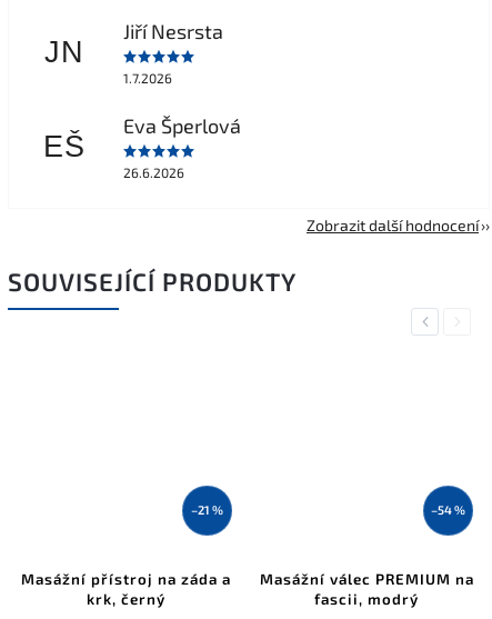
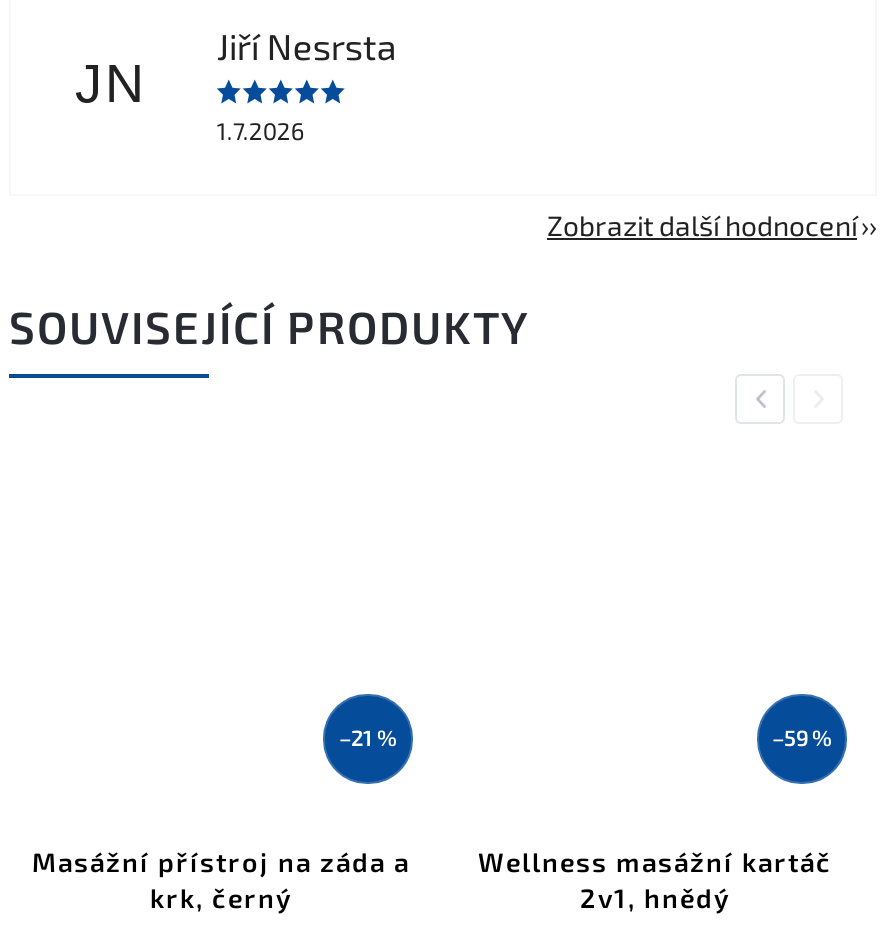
- Eva Šperlová
- 26.6.2026

- EŠ

- –54 %
+ –59 %

- Masážní válec PREMIUM na
- fascii, modrý
+ Wellness masážní kartáč
+ 2v1, hnědý
